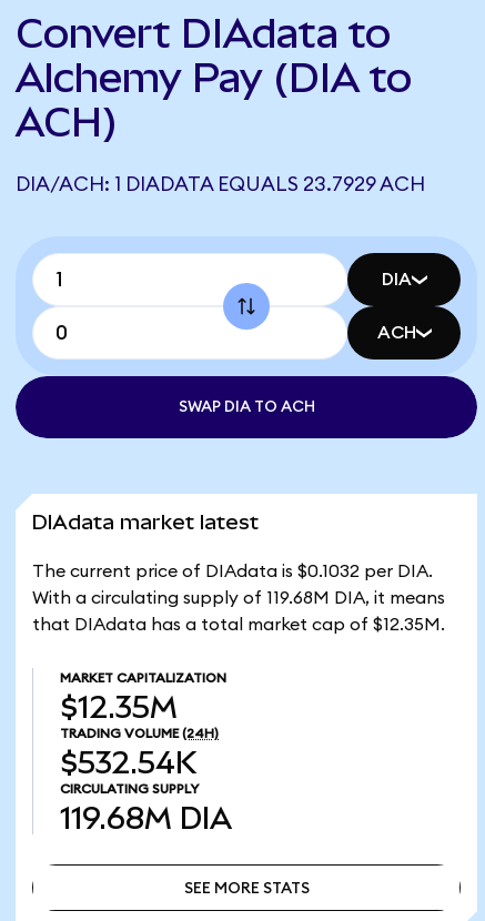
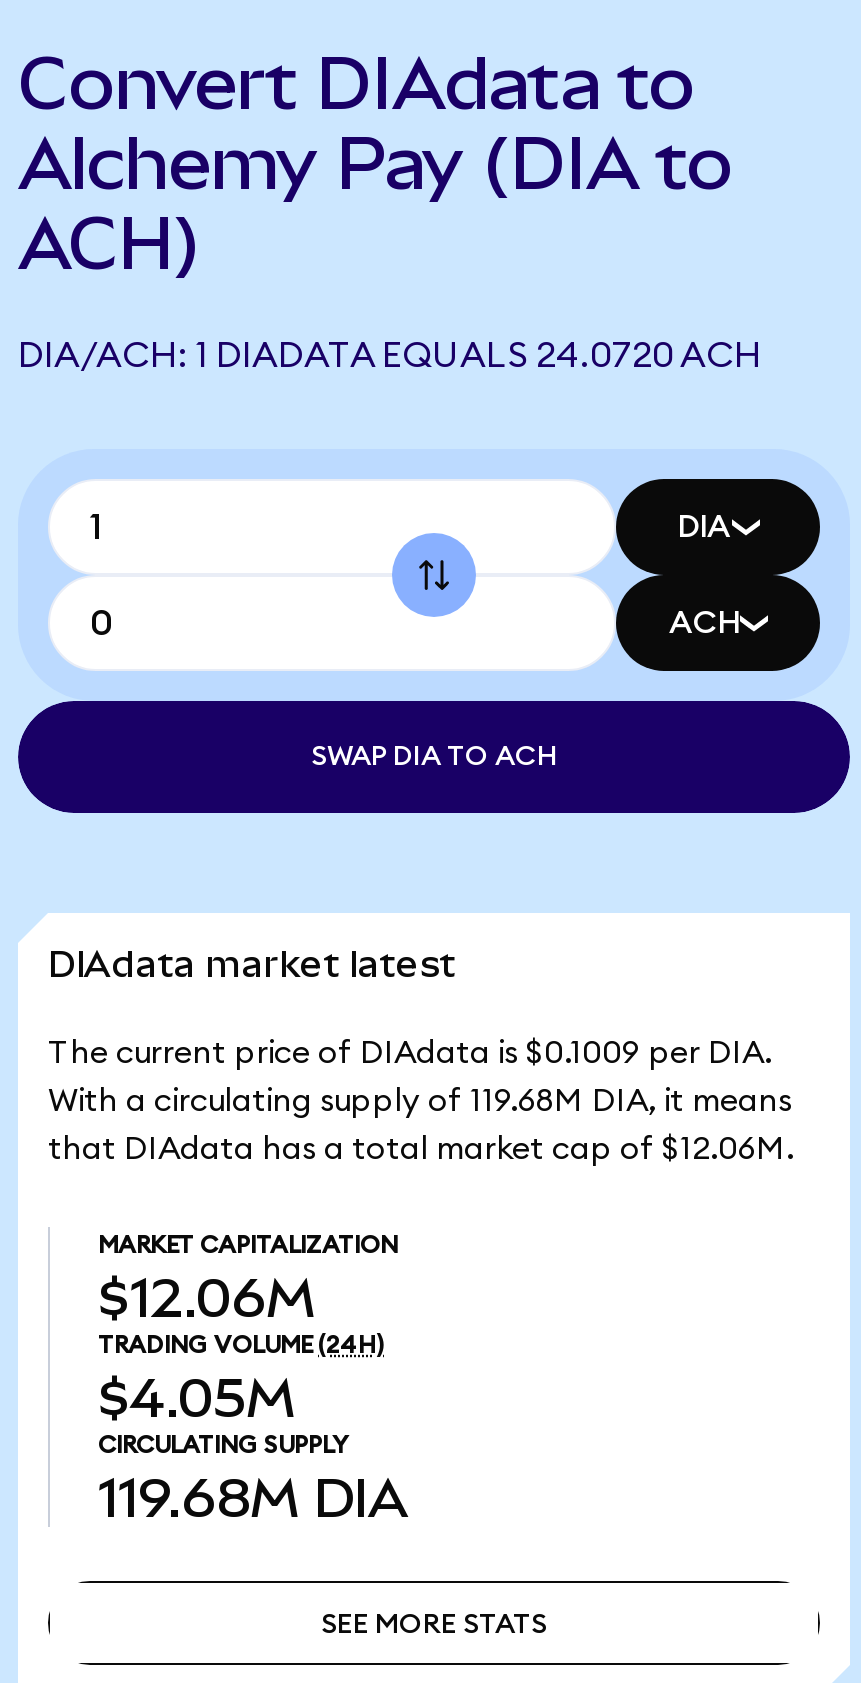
- DIA/ACH: 1 DIADATA EQUALS 23.7929 ACH
+ DIA/ACH: 1 DIADATA EQUALS 24.0720 ACH

- The current price of DIAdata is $0.1032 per DIA.
+ The current price of DIAdata is $0.1009 per DIA.

- that DIAdata has a total market cap of $12.35M.
+ that DIAdata has a total market cap of $12.06M.

- $12.35M
+ $12.06M

- $532.54K
+ $4.05M
